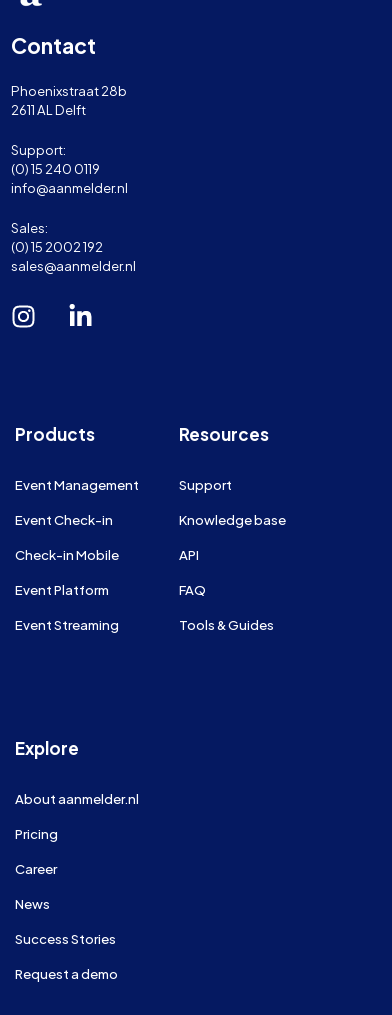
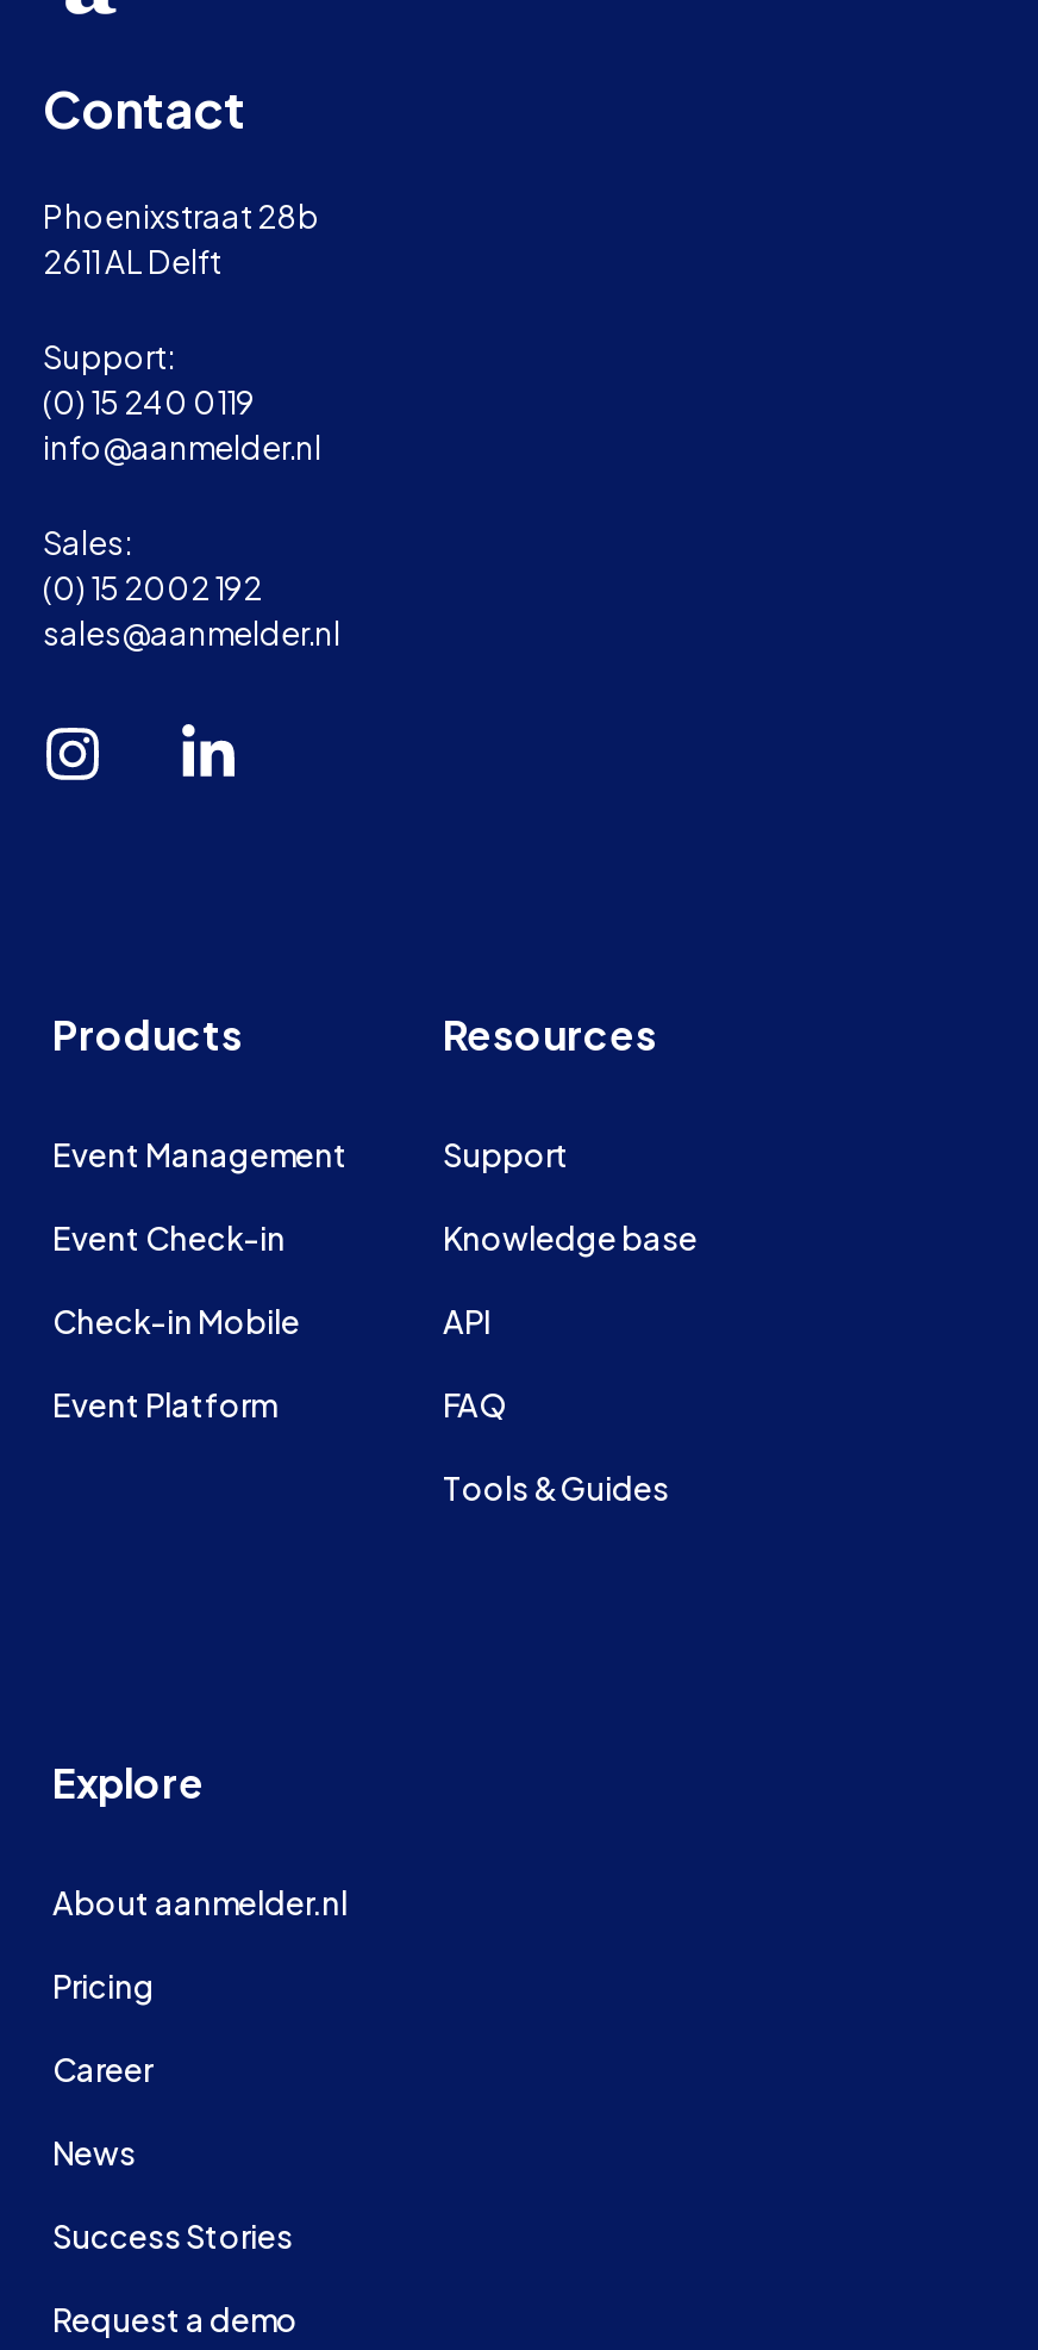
- Event Streaming
